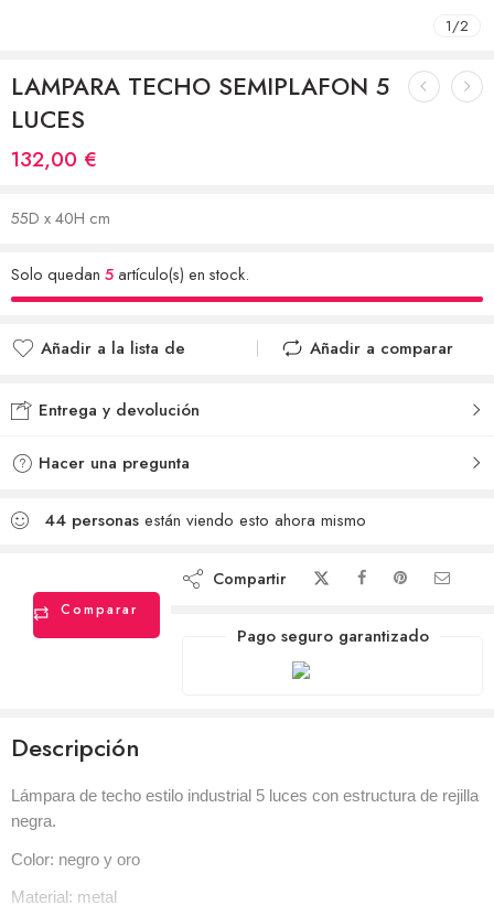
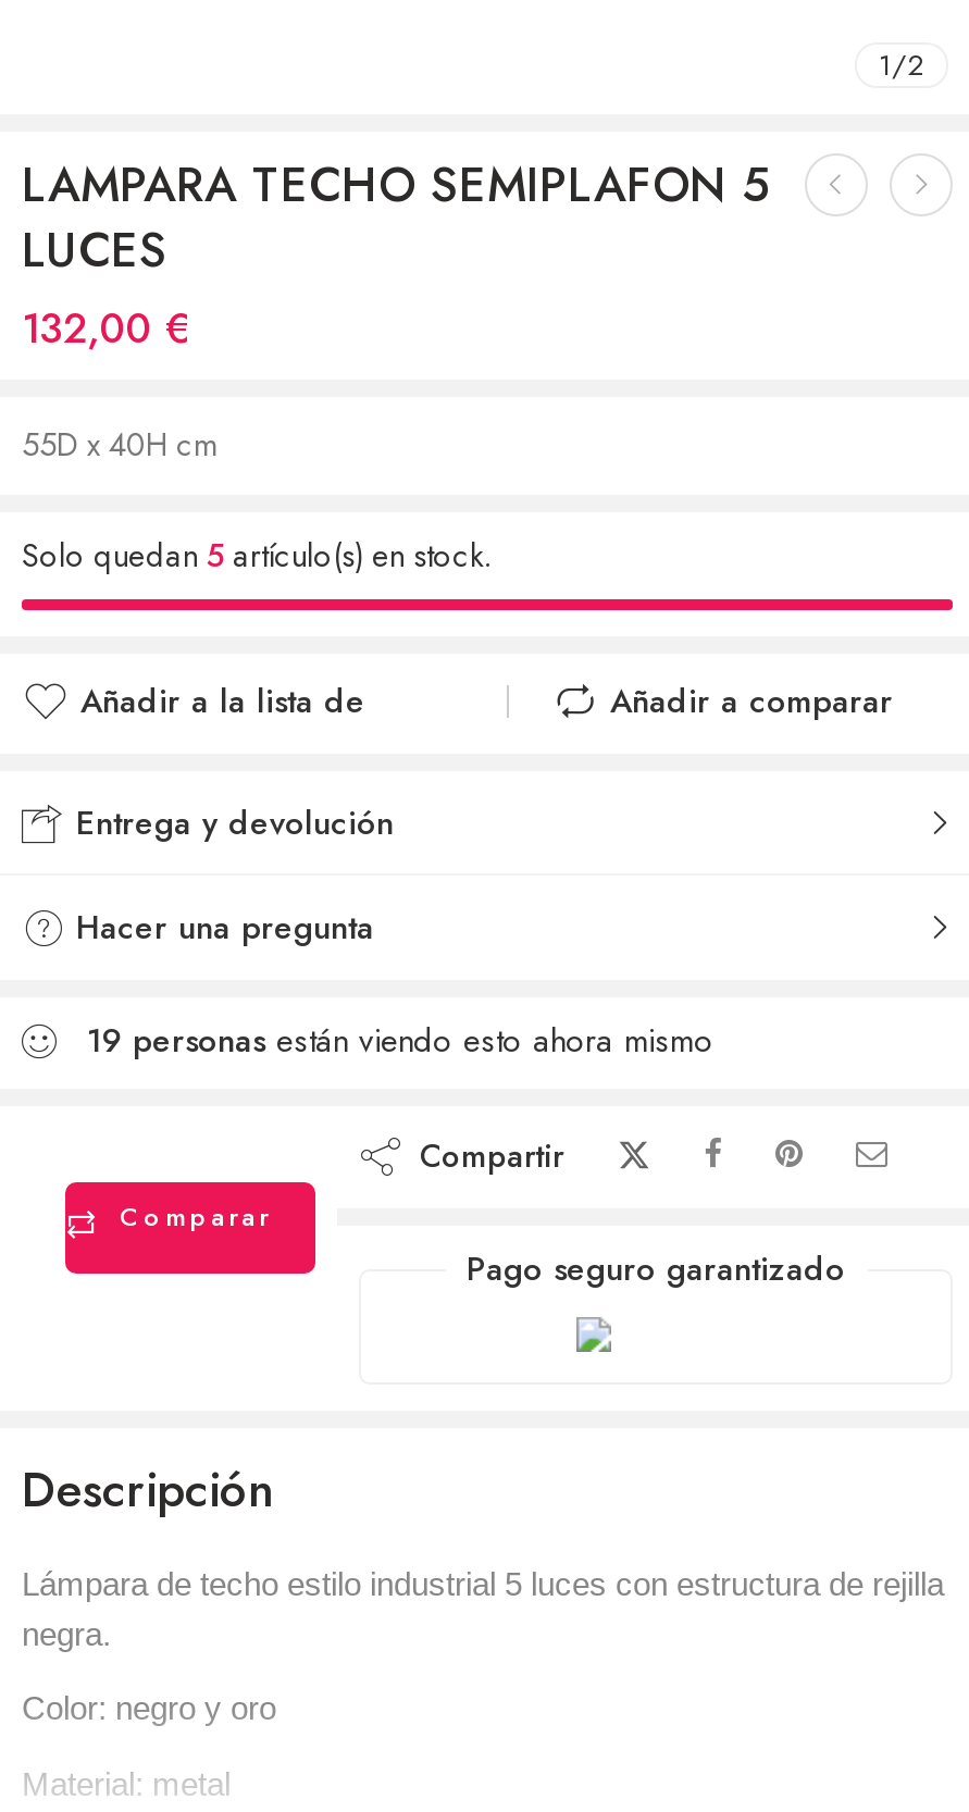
- 44 personas están viendo esto ahora mismo
+ 19 personas están viendo esto ahora mismo
